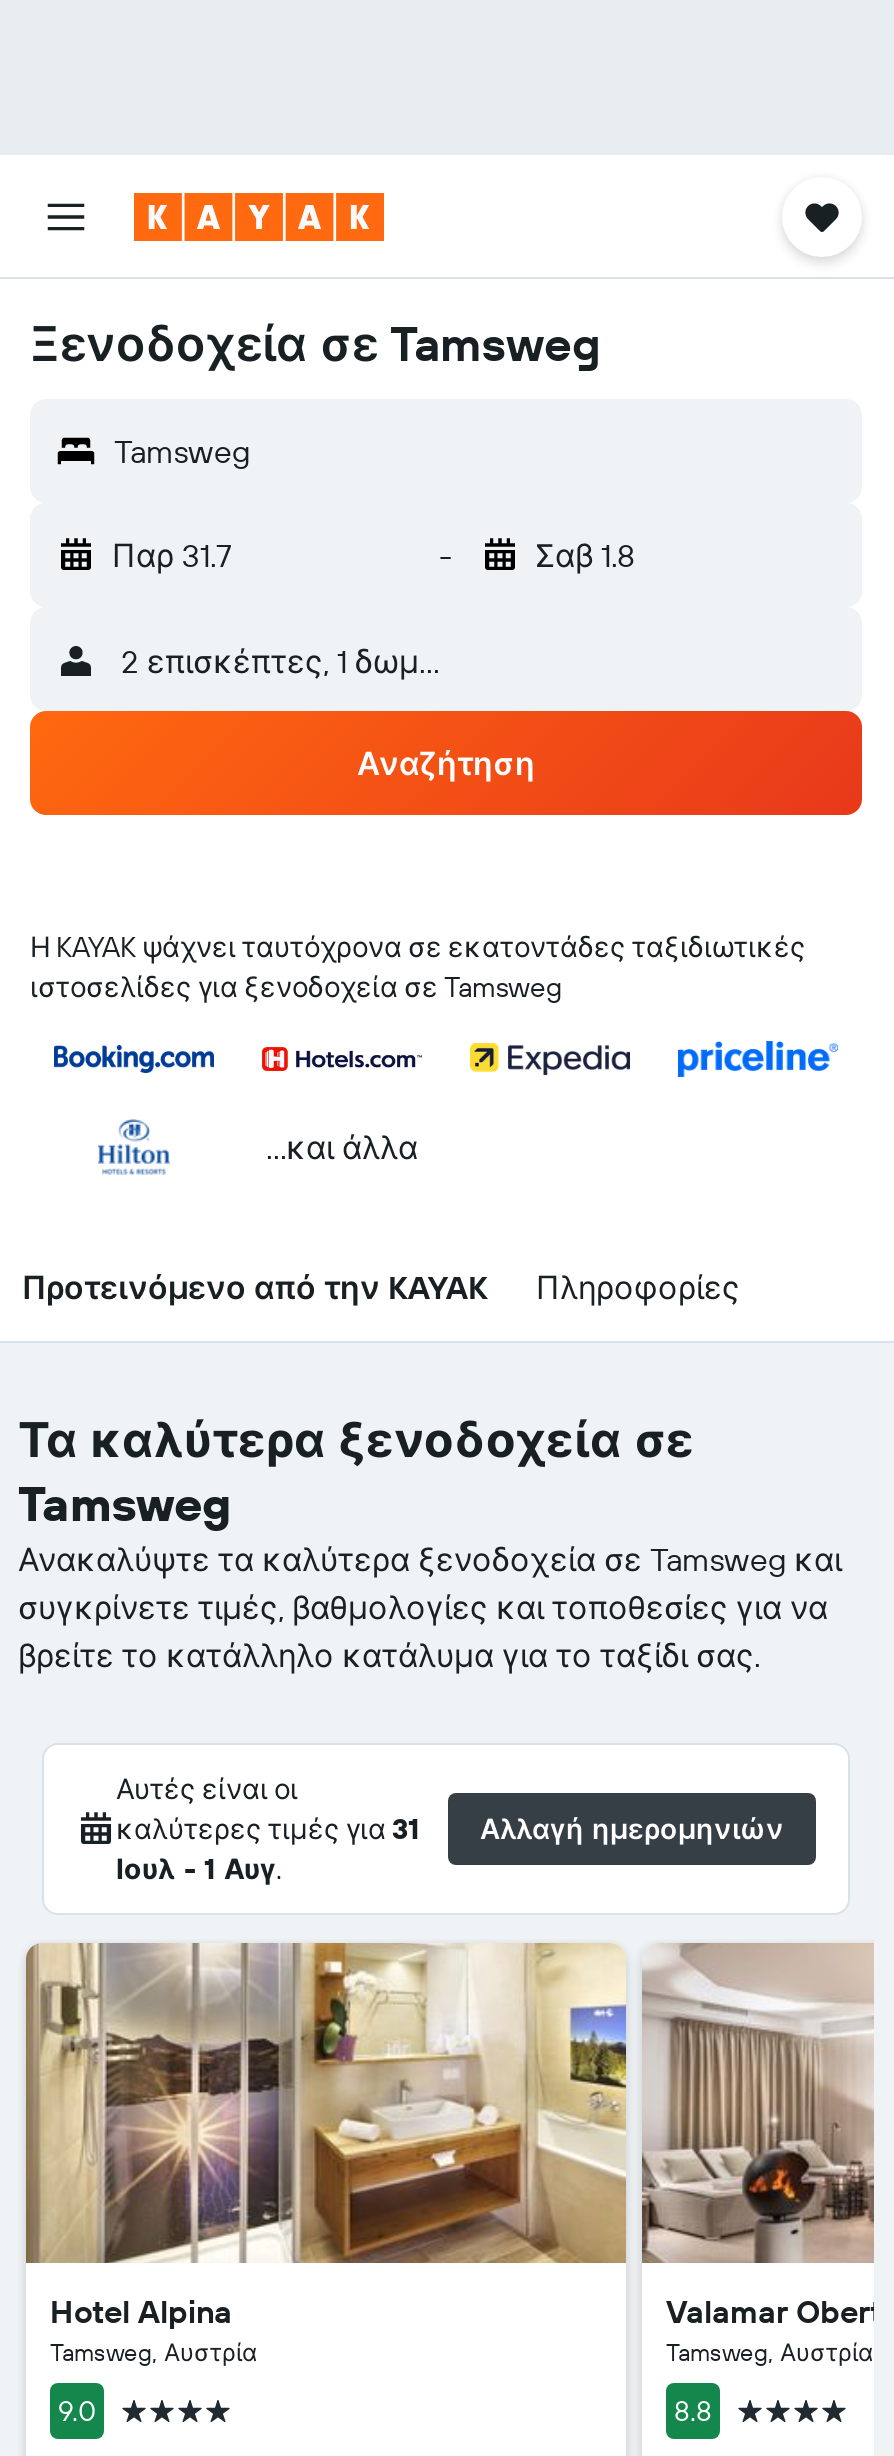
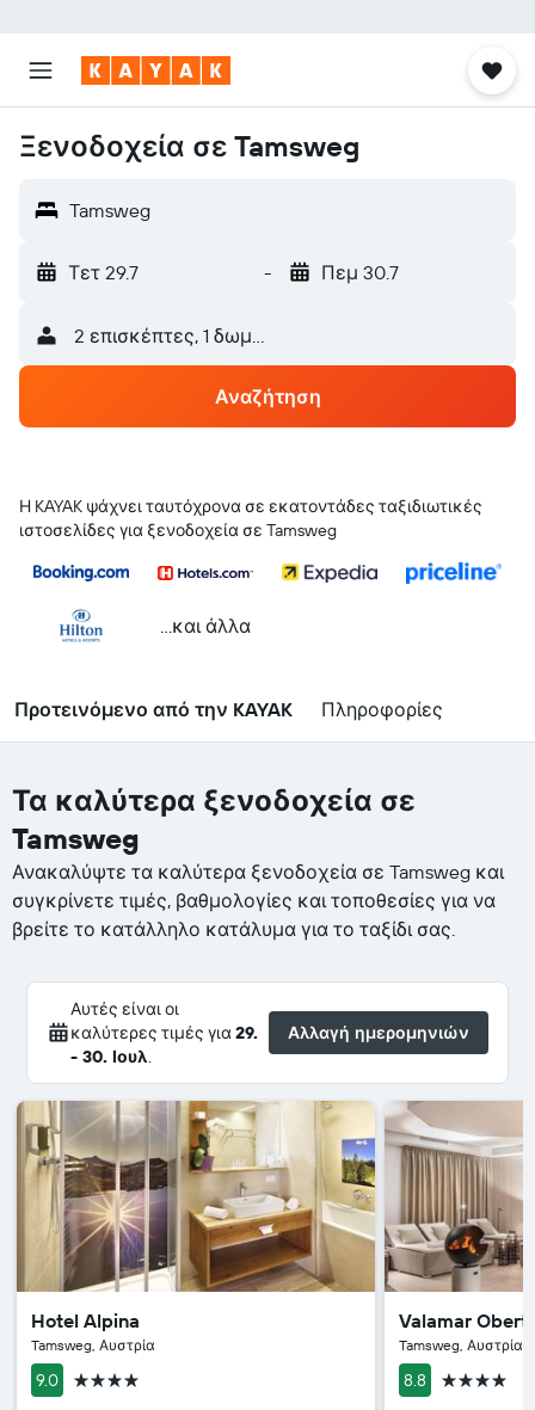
- Παρ 31.7
+ Τετ 29.7

- Σαβ 1.8
+ Πεμ 30.7

- καλύτερες τιμές για 31
- Ιουλ - 1 Αυγ.
+ καλύτερες τιμές για 29.
+ - 30. Ιουλ.
